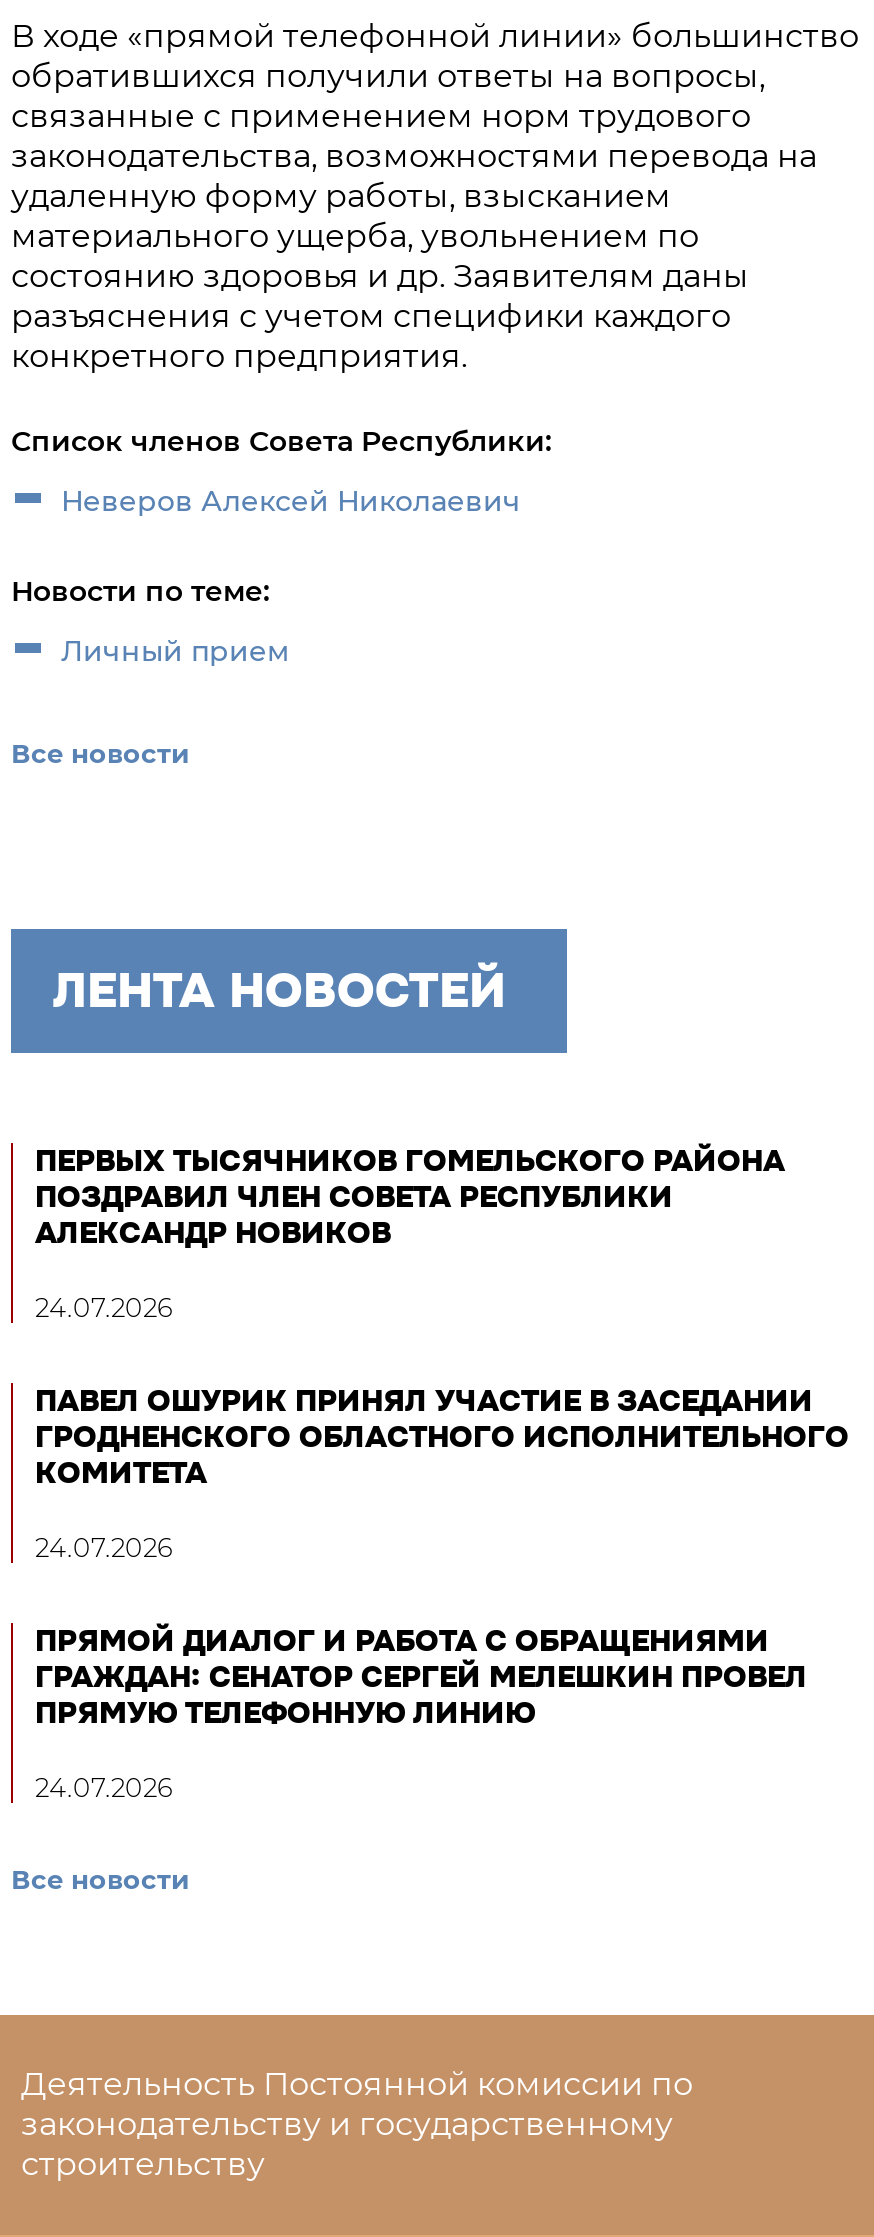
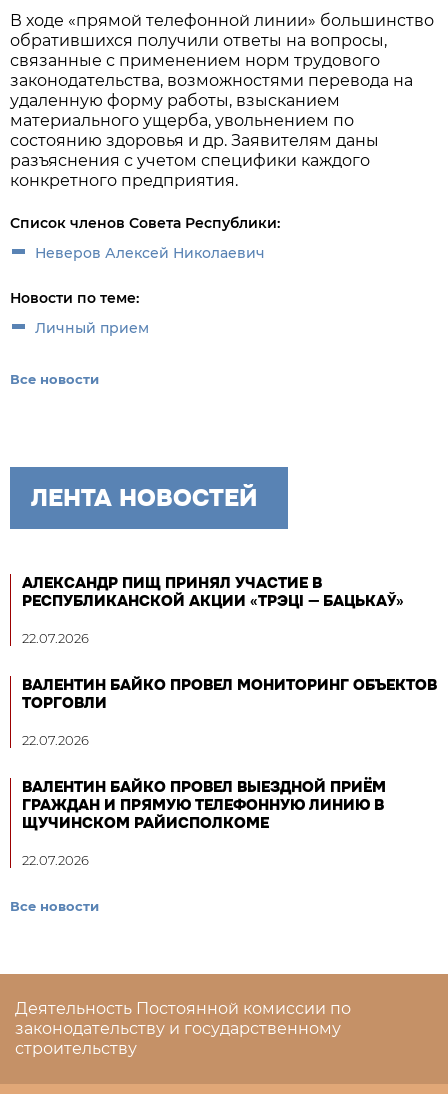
- ПЕРВЫХ ТЫСЯЧНИКОВ ГОМЕЛЬСКОГО РАЙОНА
- ПОЗДРАВИЛ ЧЛЕН СОВЕТА РЕСПУБЛИКИ
- АЛЕКСАНДР НОВИКОВ
+ АЛЕКСАНДР ПИЩ ПРИНЯЛ УЧАСТИЕ В
+ РЕСПУБЛИКАНСКОЙ АКЦИИ «ТРЭЦІ — БАЦЬКАЎ»

- 24.07.2026
+ 22.07.2026

- ПАВЕЛ ОШУРИК ПРИНЯЛ УЧАСТИЕ В ЗАСЕДАНИИ
- ГРОДНЕНСКОГО ОБЛАСТНОГО ИСПОЛНИТЕЛЬНОГО
- КОМИТЕТА
+ ВАЛЕНТИН БАЙКО ПРОВЕЛ МОНИТОРИНГ ОБЪЕКТОВ
+ ТОРГОВЛИ

- 24.07.2026
+ 22.07.2026

- ПРЯМОЙ ДИАЛОГ И РАБОТА С ОБРАЩЕНИЯМИ
- ГРАЖДАН: СЕНАТОР СЕРГЕЙ МЕЛЕШКИН ПРОВЕЛ
- ПРЯМУЮ ТЕЛЕФОННУЮ ЛИНИЮ
+ ВАЛЕНТИН БАЙКО ПРОВЕЛ ВЫЕЗДНОЙ ПРИЁМ
+ ГРАЖДАН И ПРЯМУЮ ТЕЛЕФОННУЮ ЛИНИЮ В
+ ЩУЧИНСКОМ РАЙИСПОЛКОМЕ

- 24.07.2026
+ 22.07.2026
